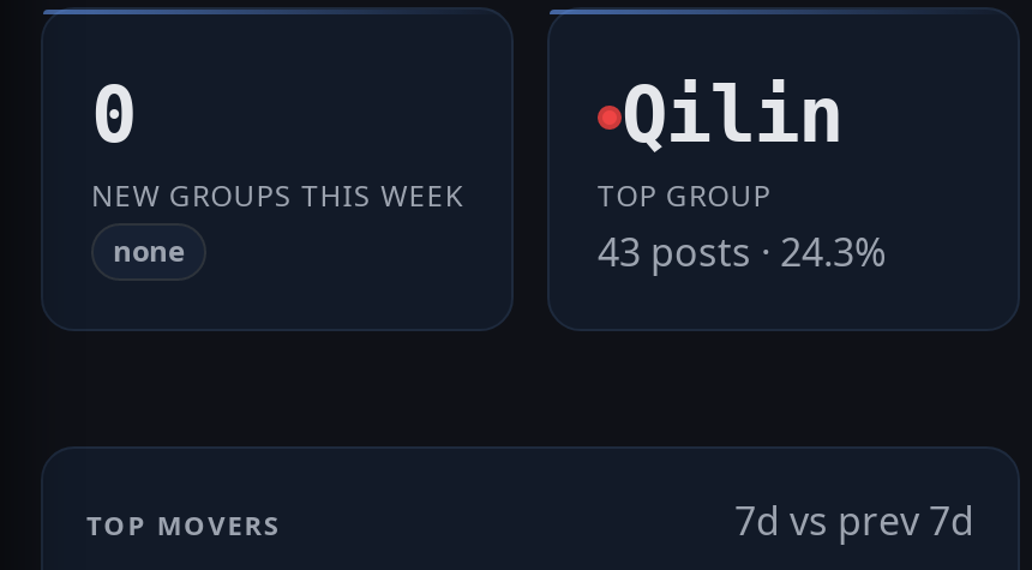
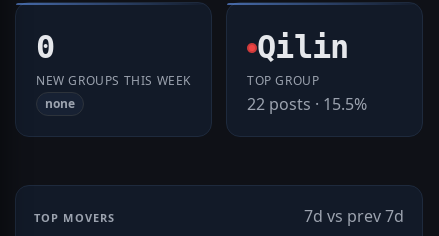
- 43 posts · 24.3%
+ 22 posts · 15.5%
